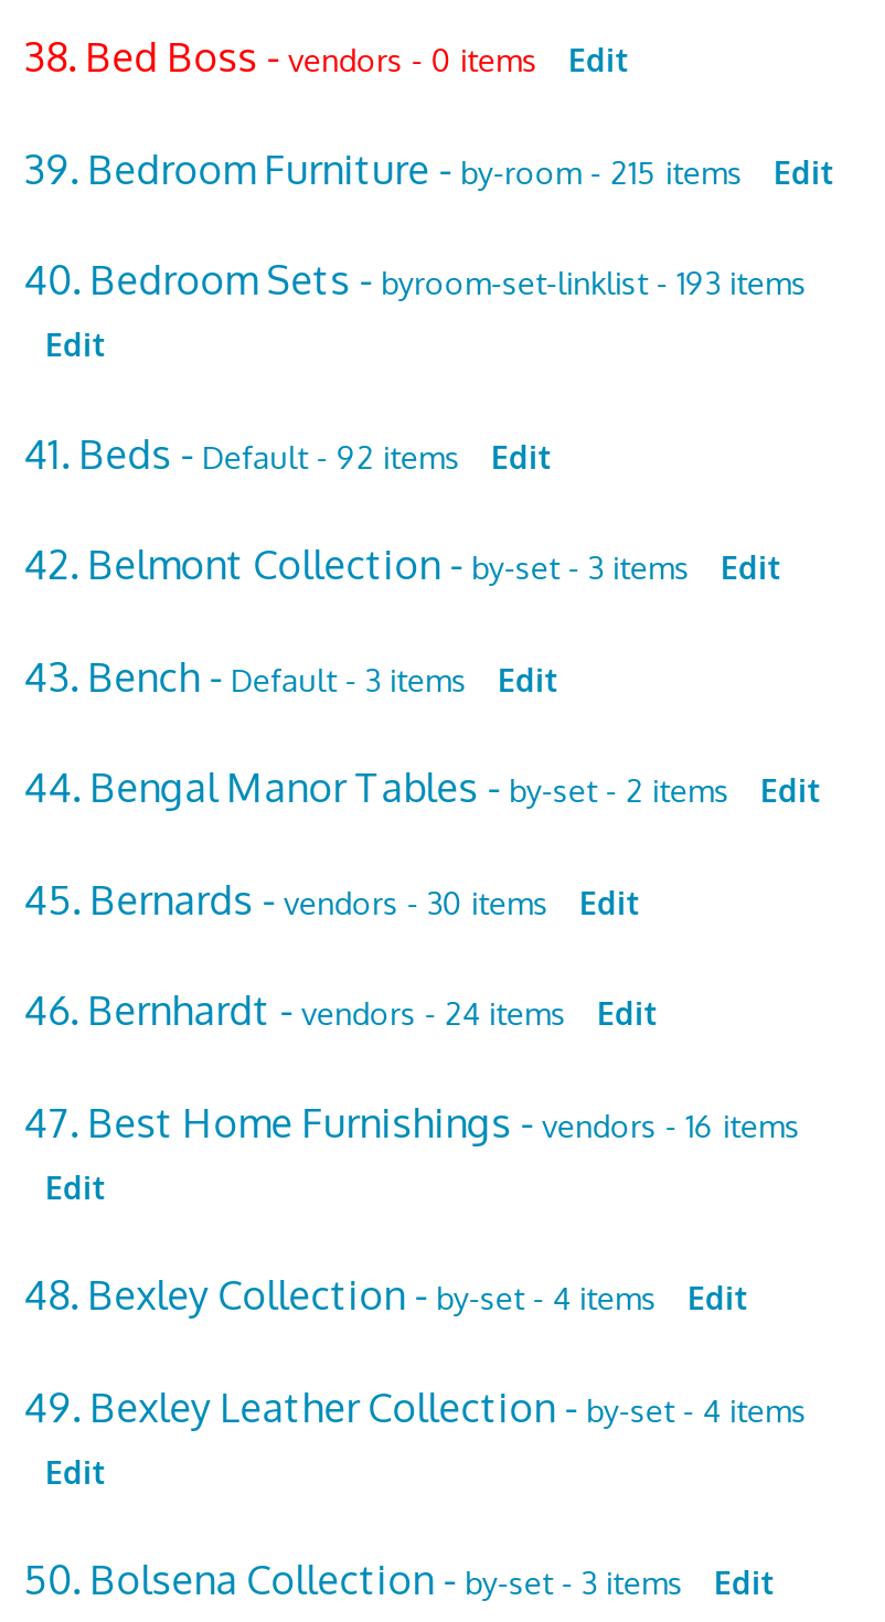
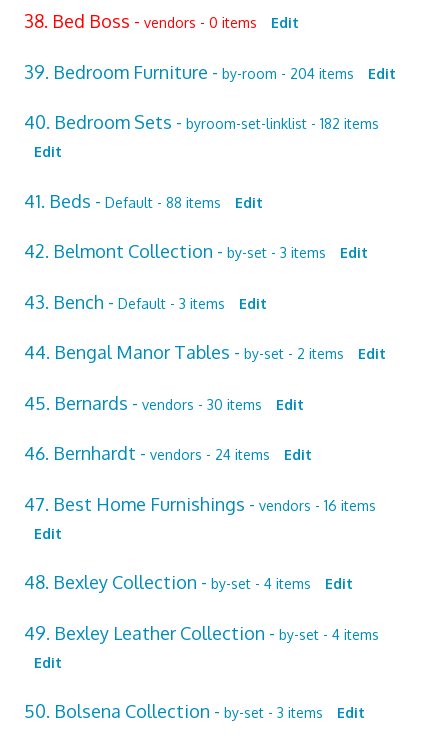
- 39. Bedroom Furniture - by-room - 215 items
+ 39. Bedroom Furniture - by-room - 204 items

- 40. Bedroom Sets - byroom-set-linklist - 193 items
+ 40. Bedroom Sets - byroom-set-linklist - 182 items

- 41. Beds - Default - 92 items
+ 41. Beds - Default - 88 items
